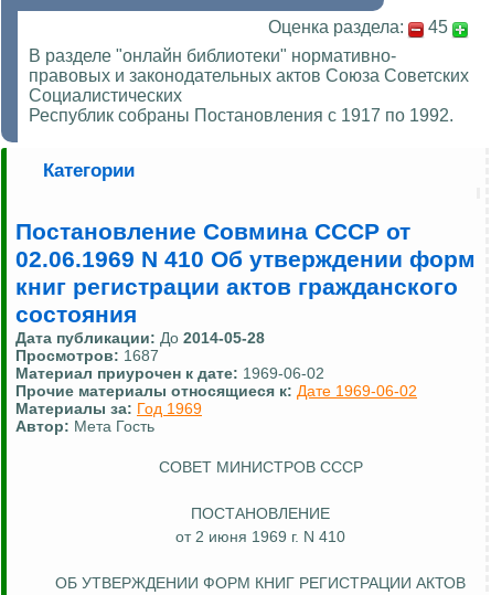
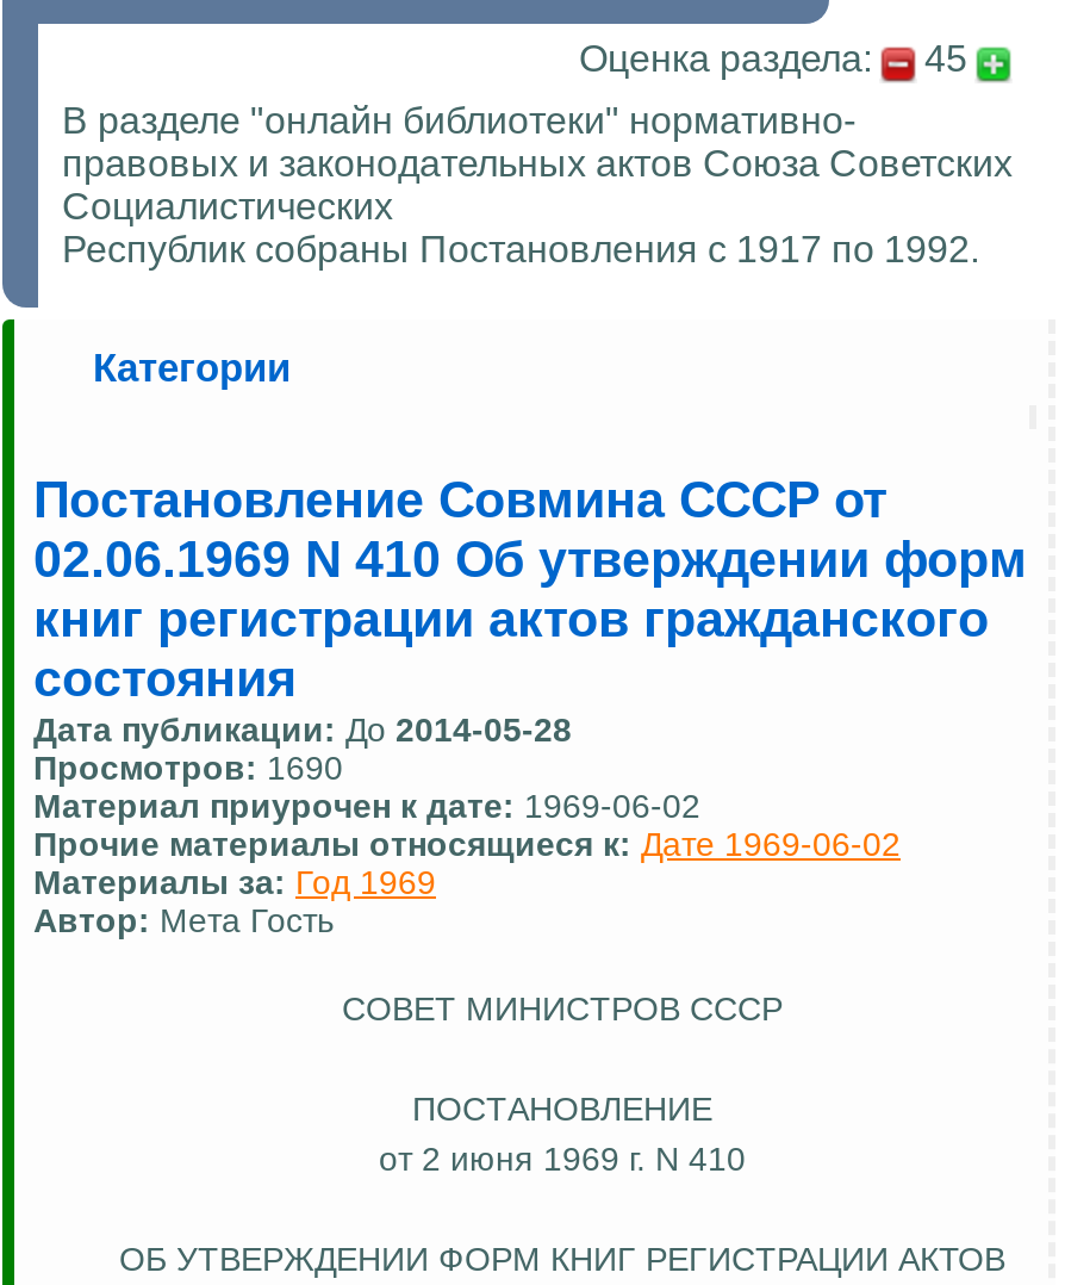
- Просмотров: 1687
+ Просмотров: 1690
